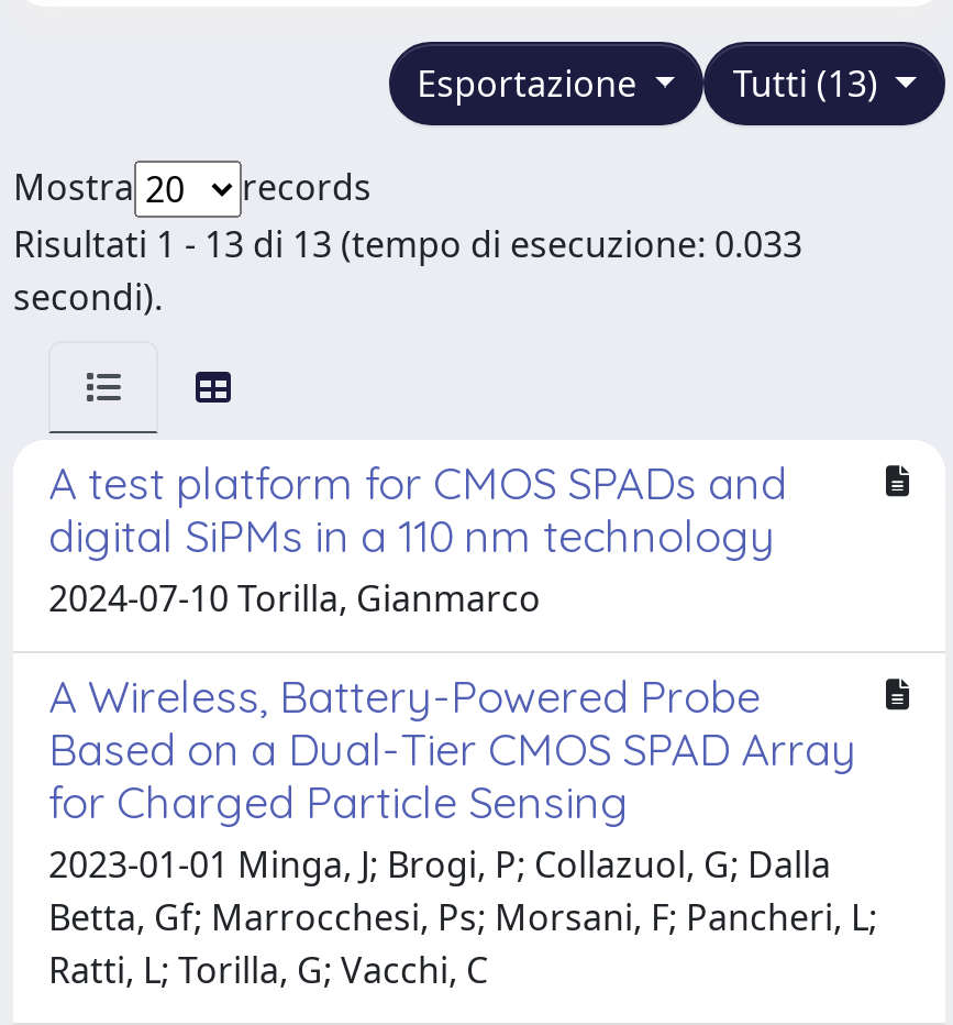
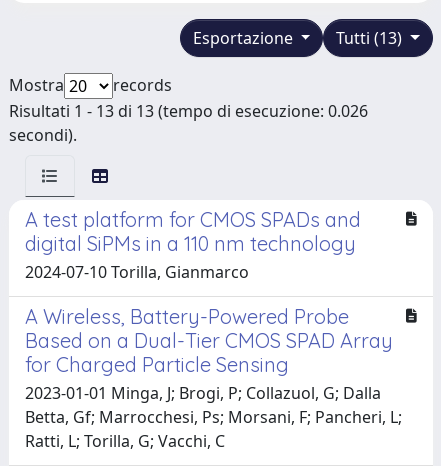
- Risultati 1 - 13 di 13 (tempo di esecuzione: 0.033
+ Risultati 1 - 13 di 13 (tempo di esecuzione: 0.026
